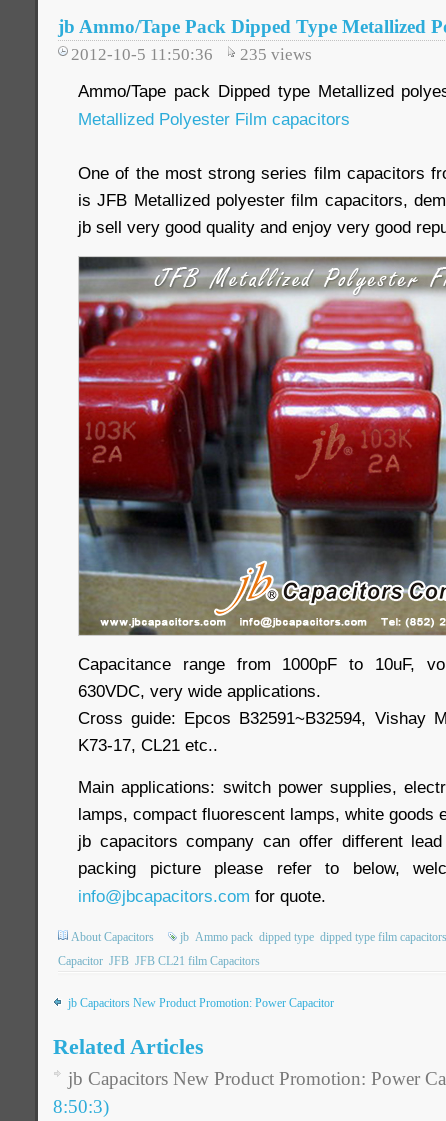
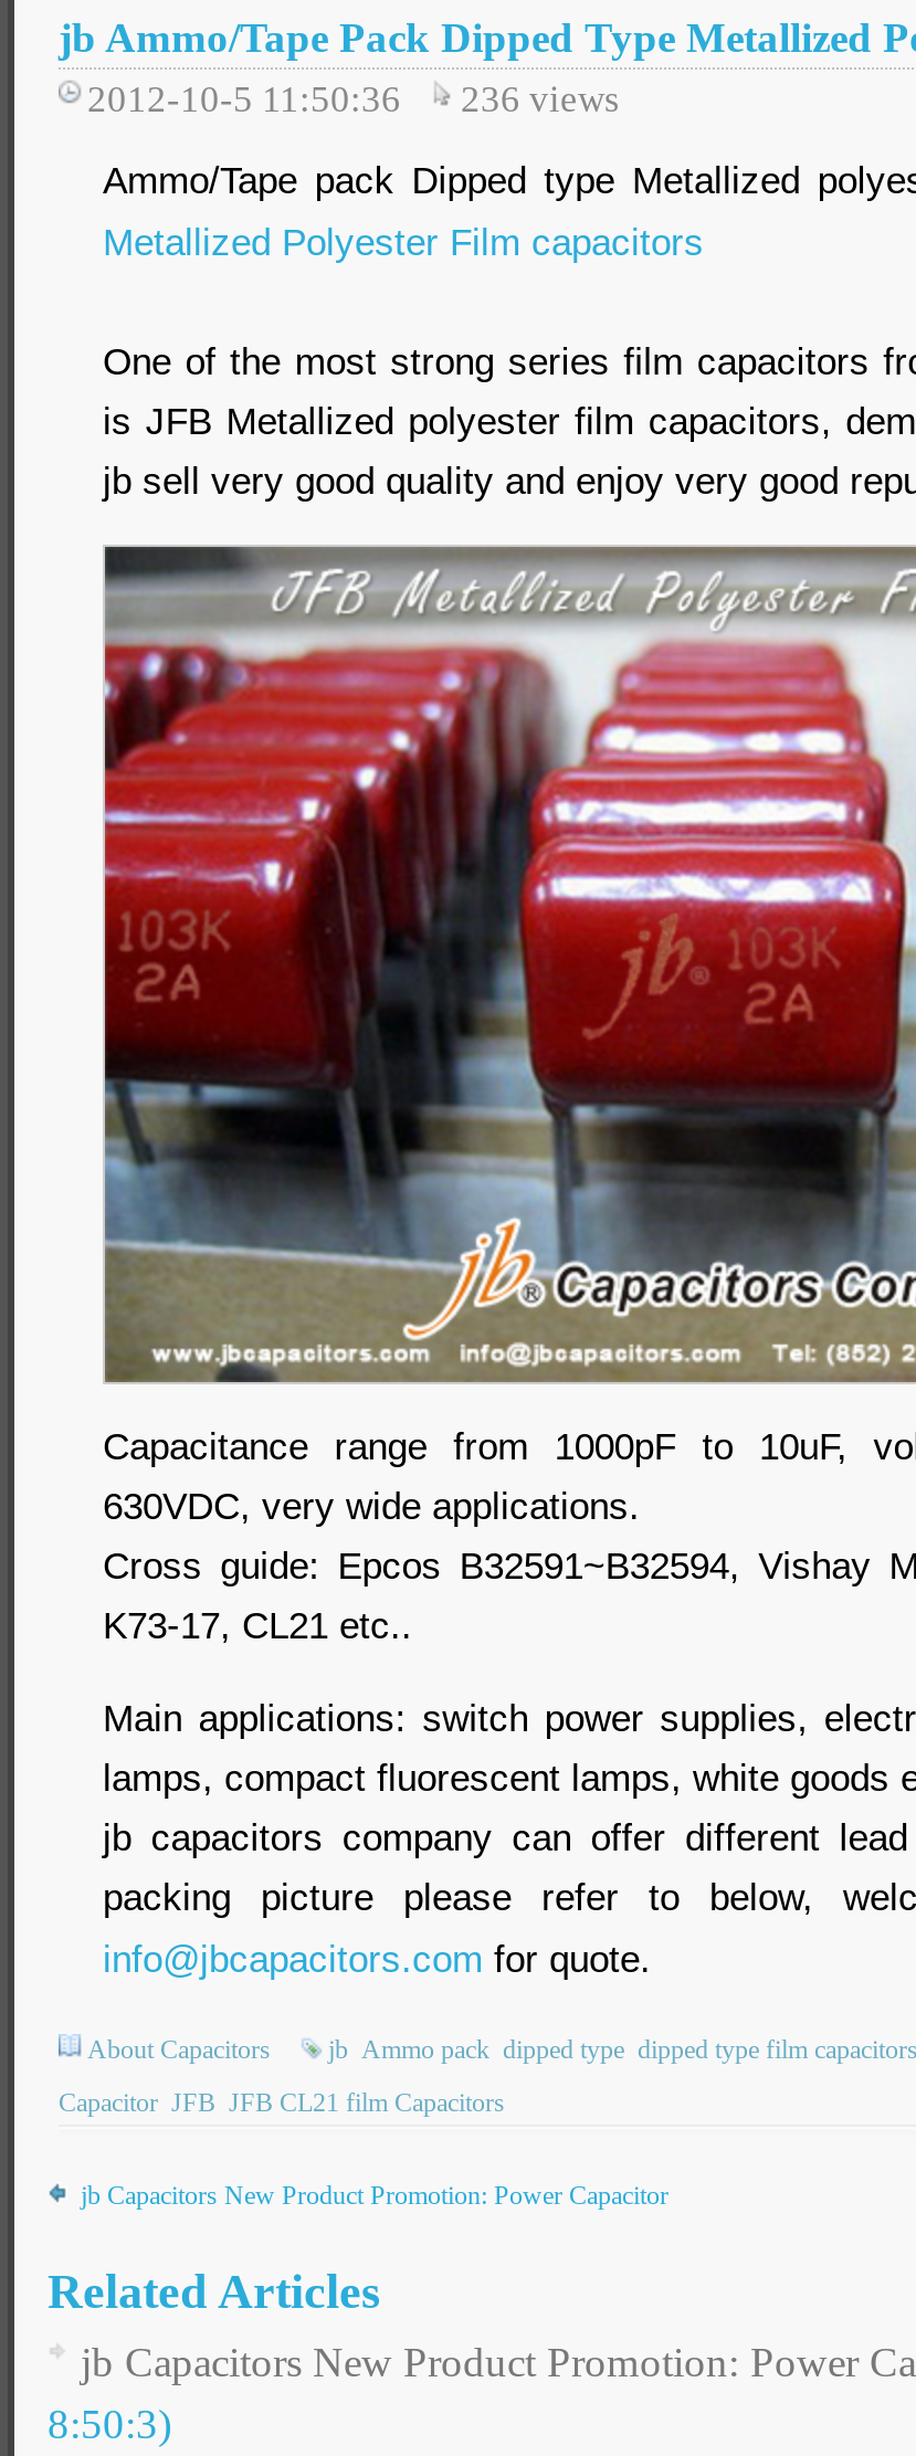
- 2012-10-5 11:50:36 235 views
+ 2012-10-5 11:50:36 236 views
